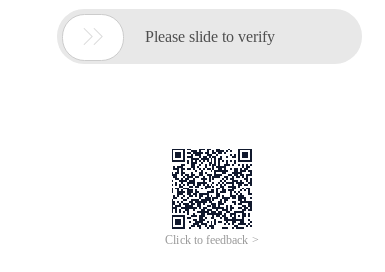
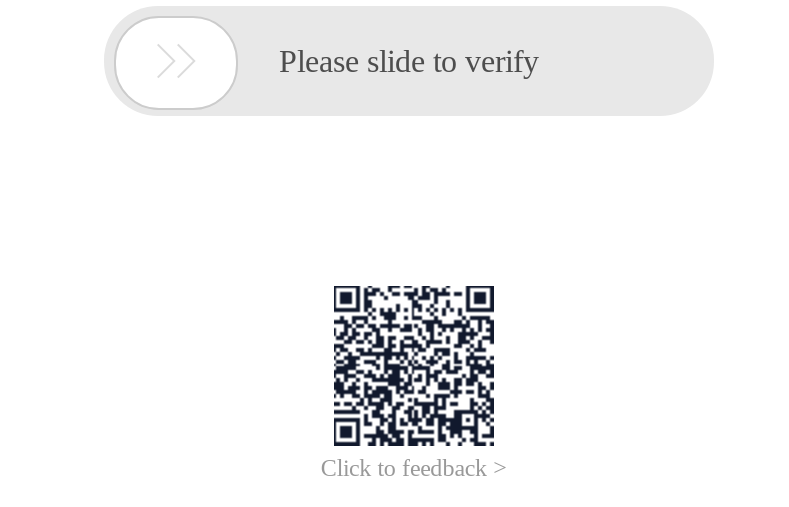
- [image]
+ [image]
